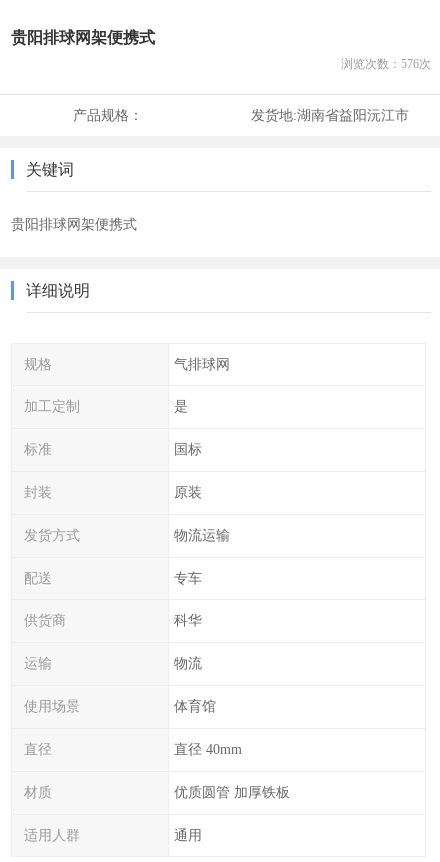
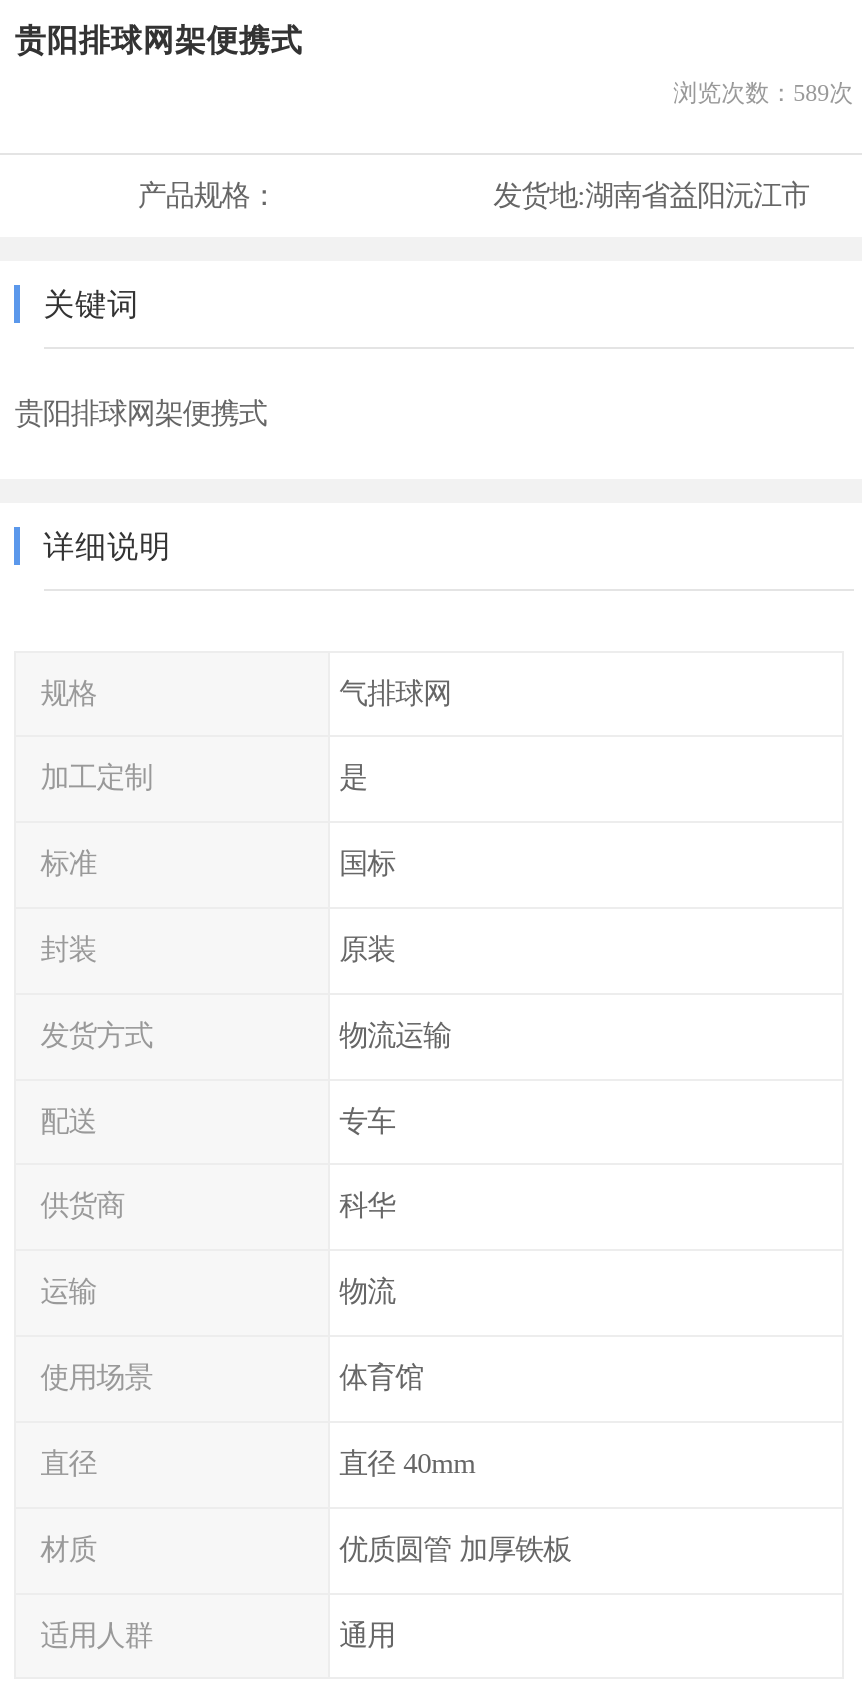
- 浏览次数：576次
+ 浏览次数：589次
